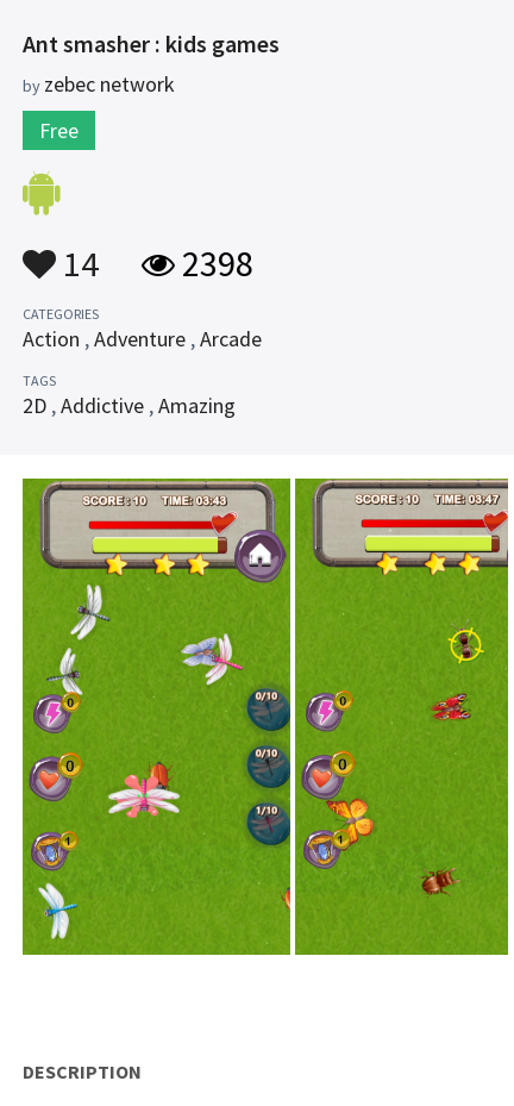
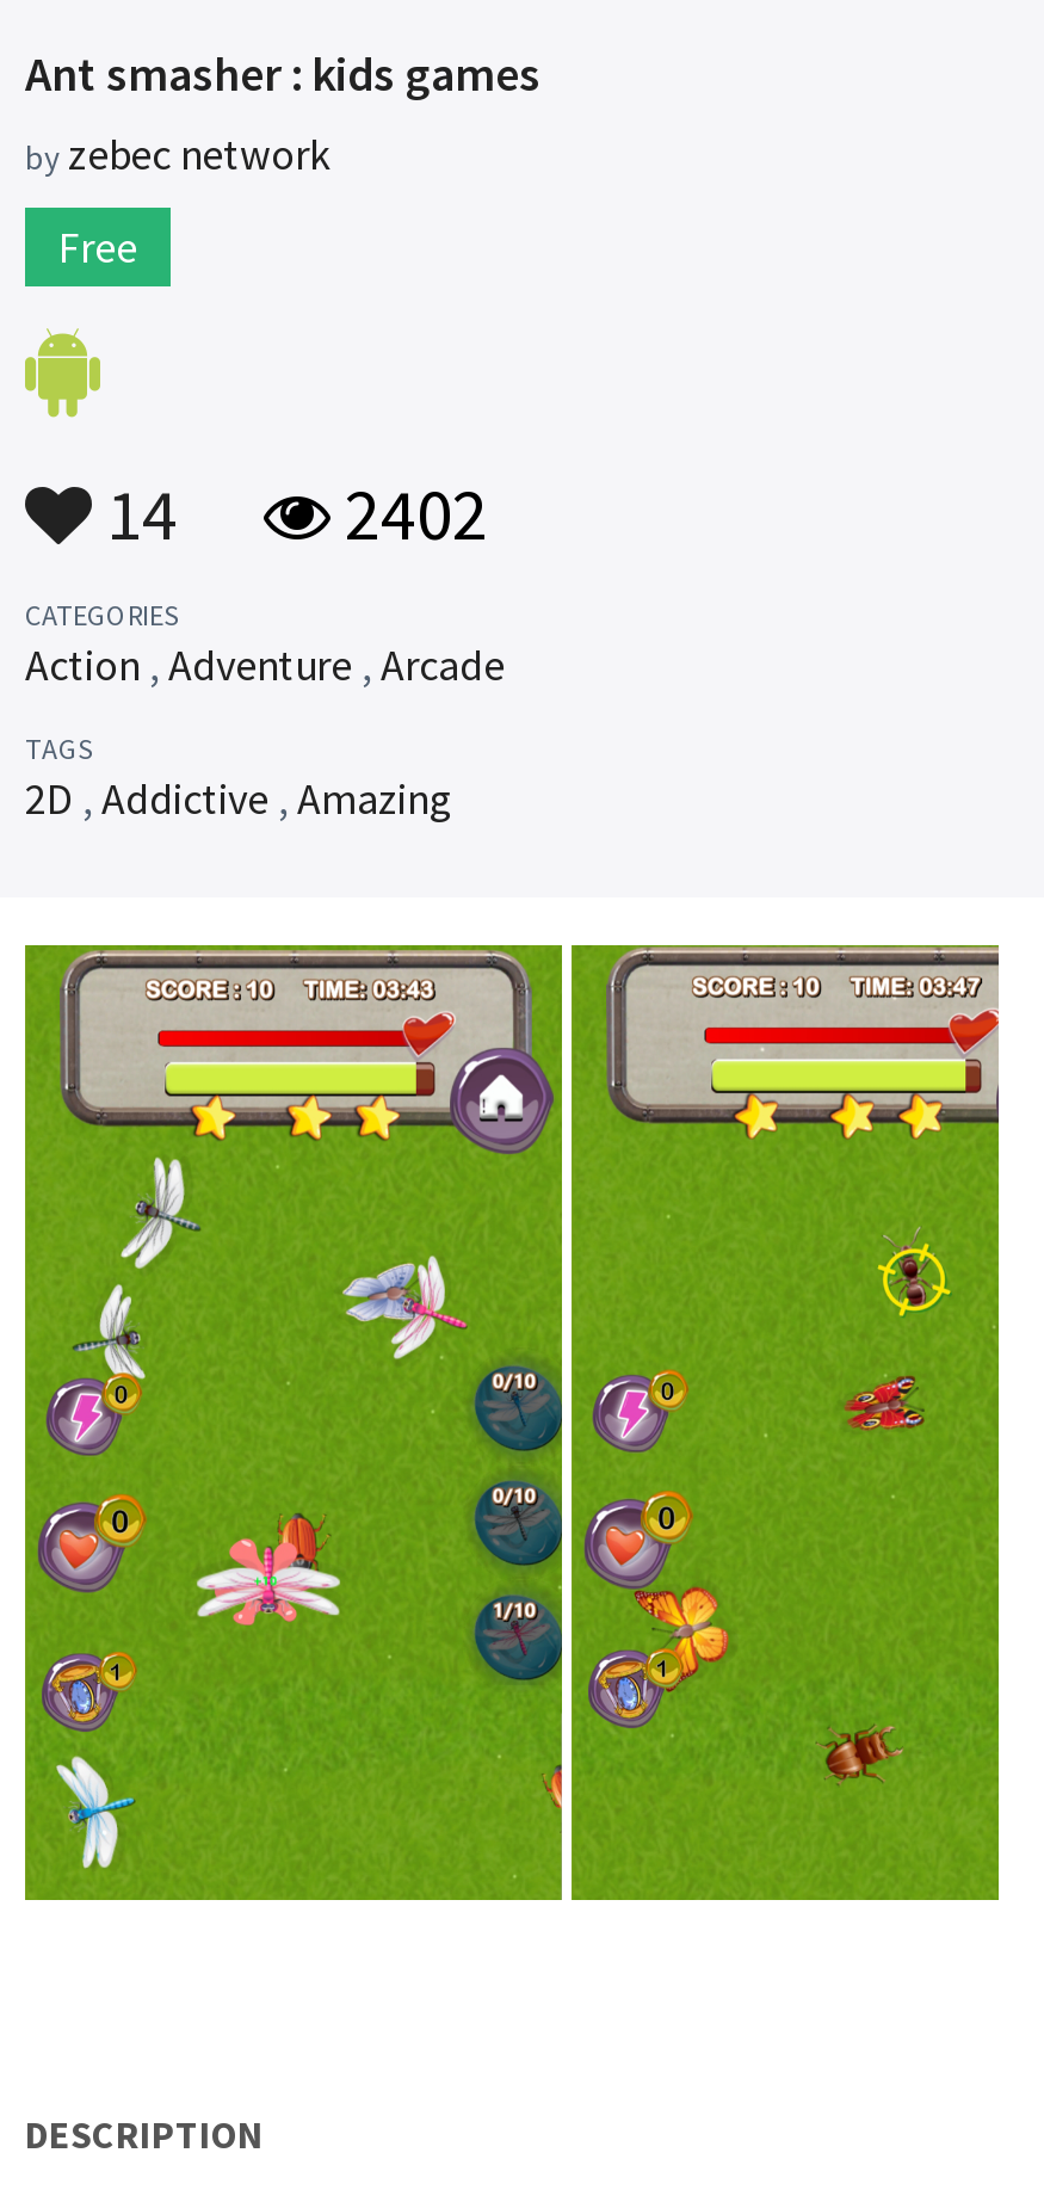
- 14 2398
+ 14 2402
